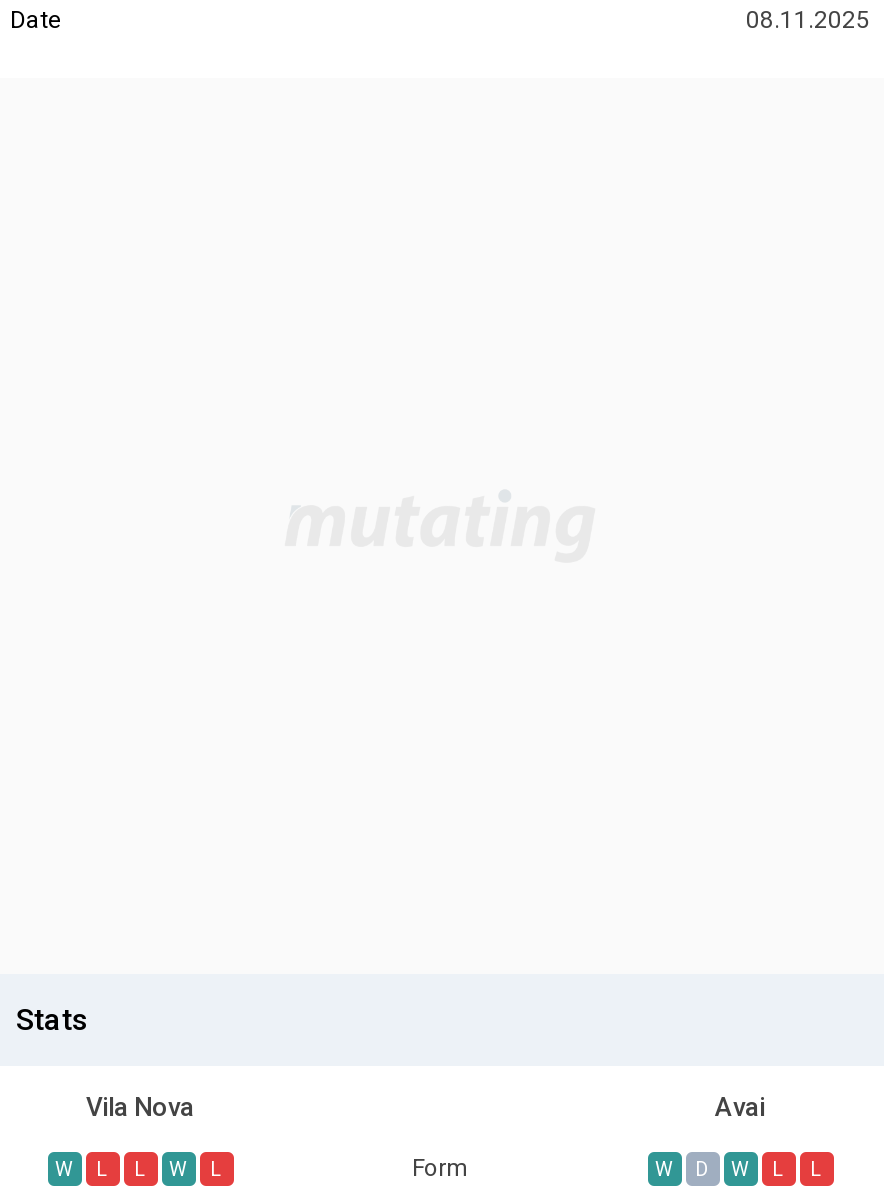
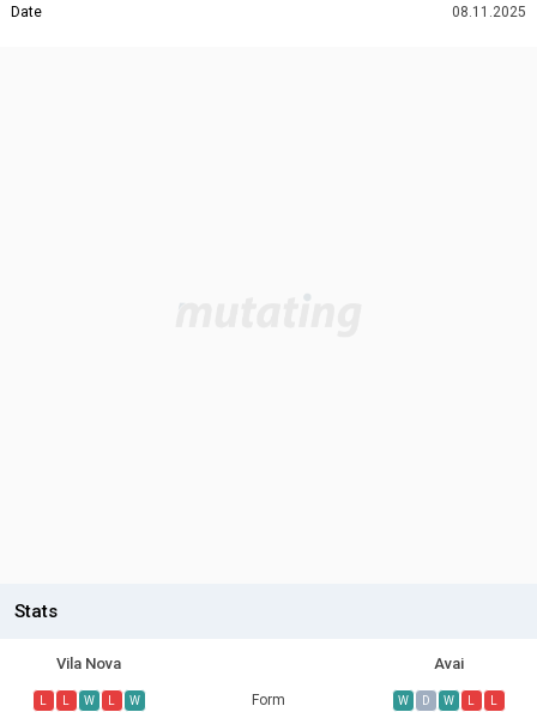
- W

+ W
